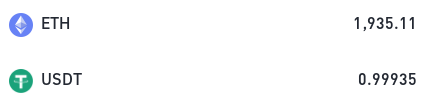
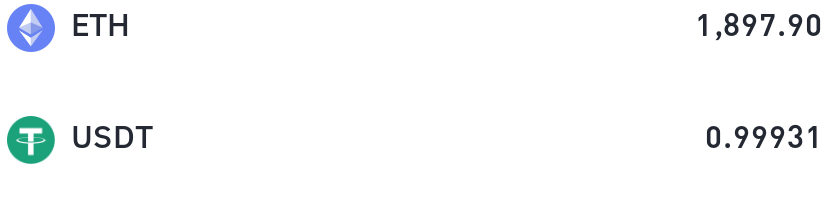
- 1,935.11
+ 1,897.90

- 0.99935
+ 0.99931
